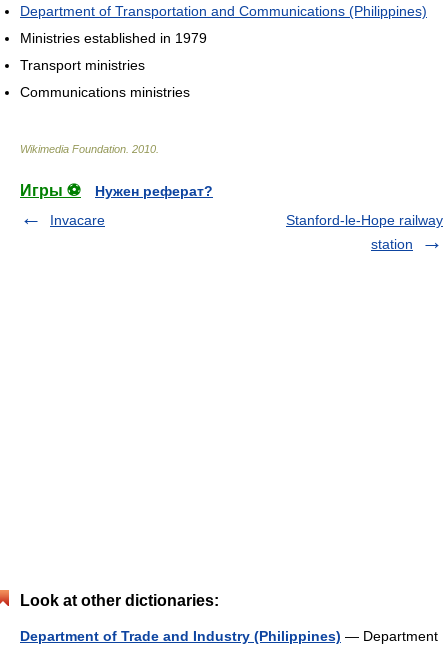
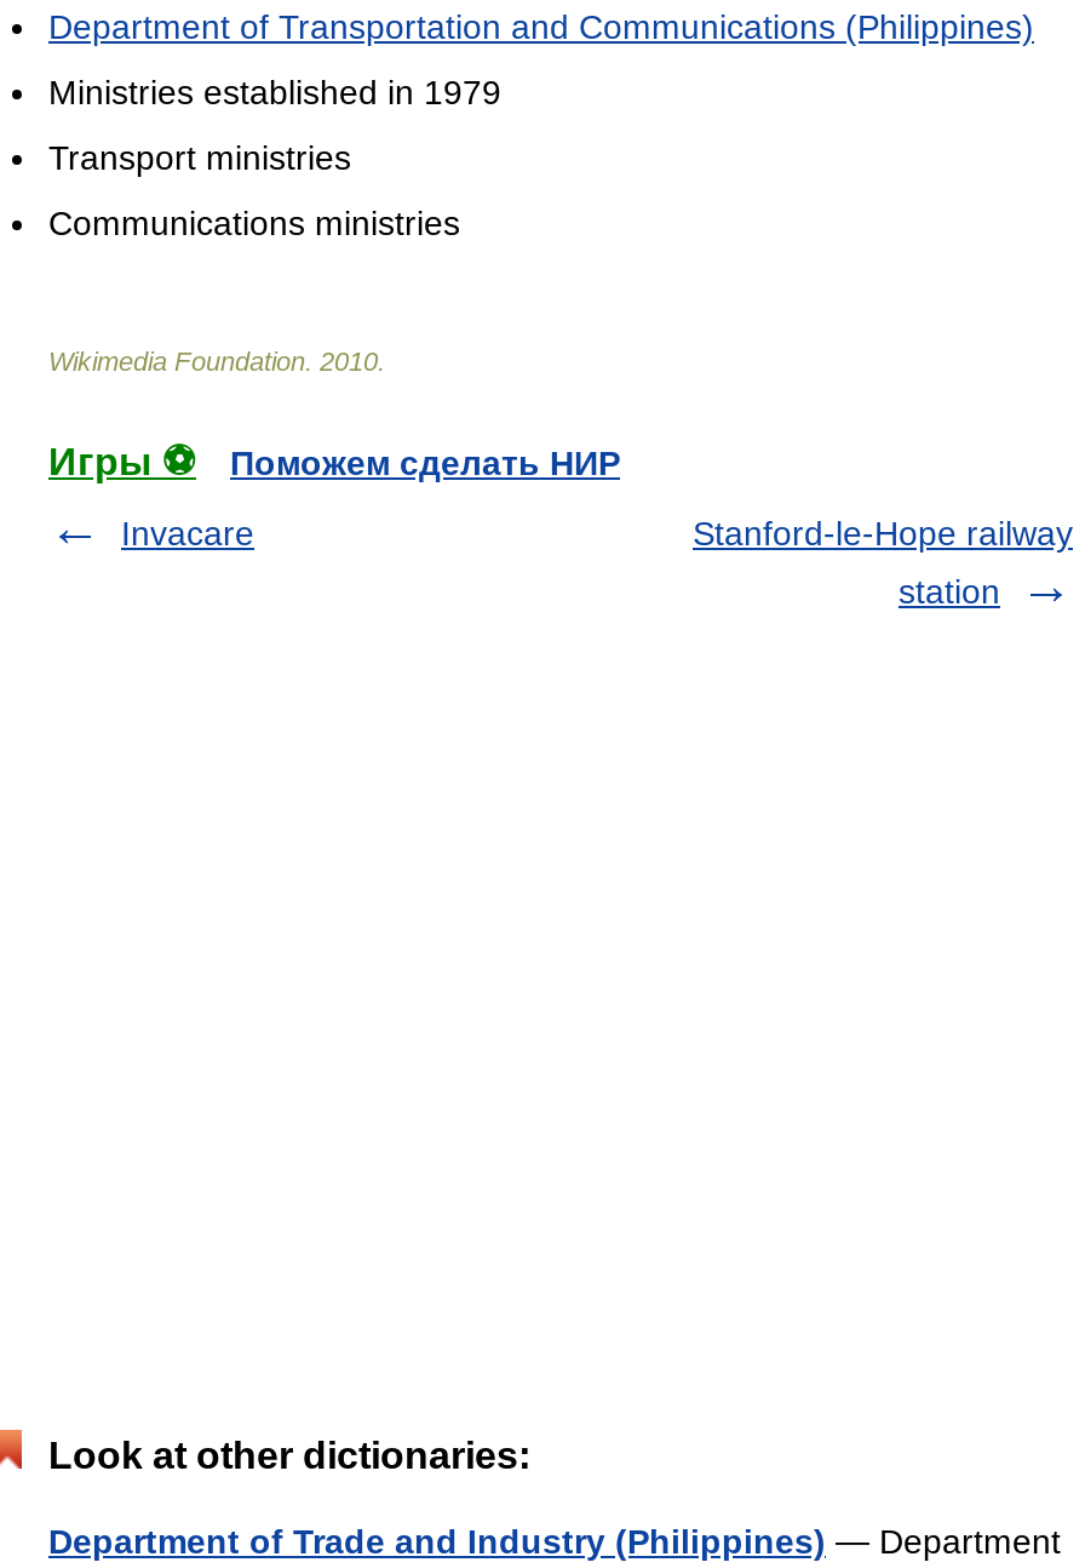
- Нужен реферат?
+ Поможем сделать НИР
